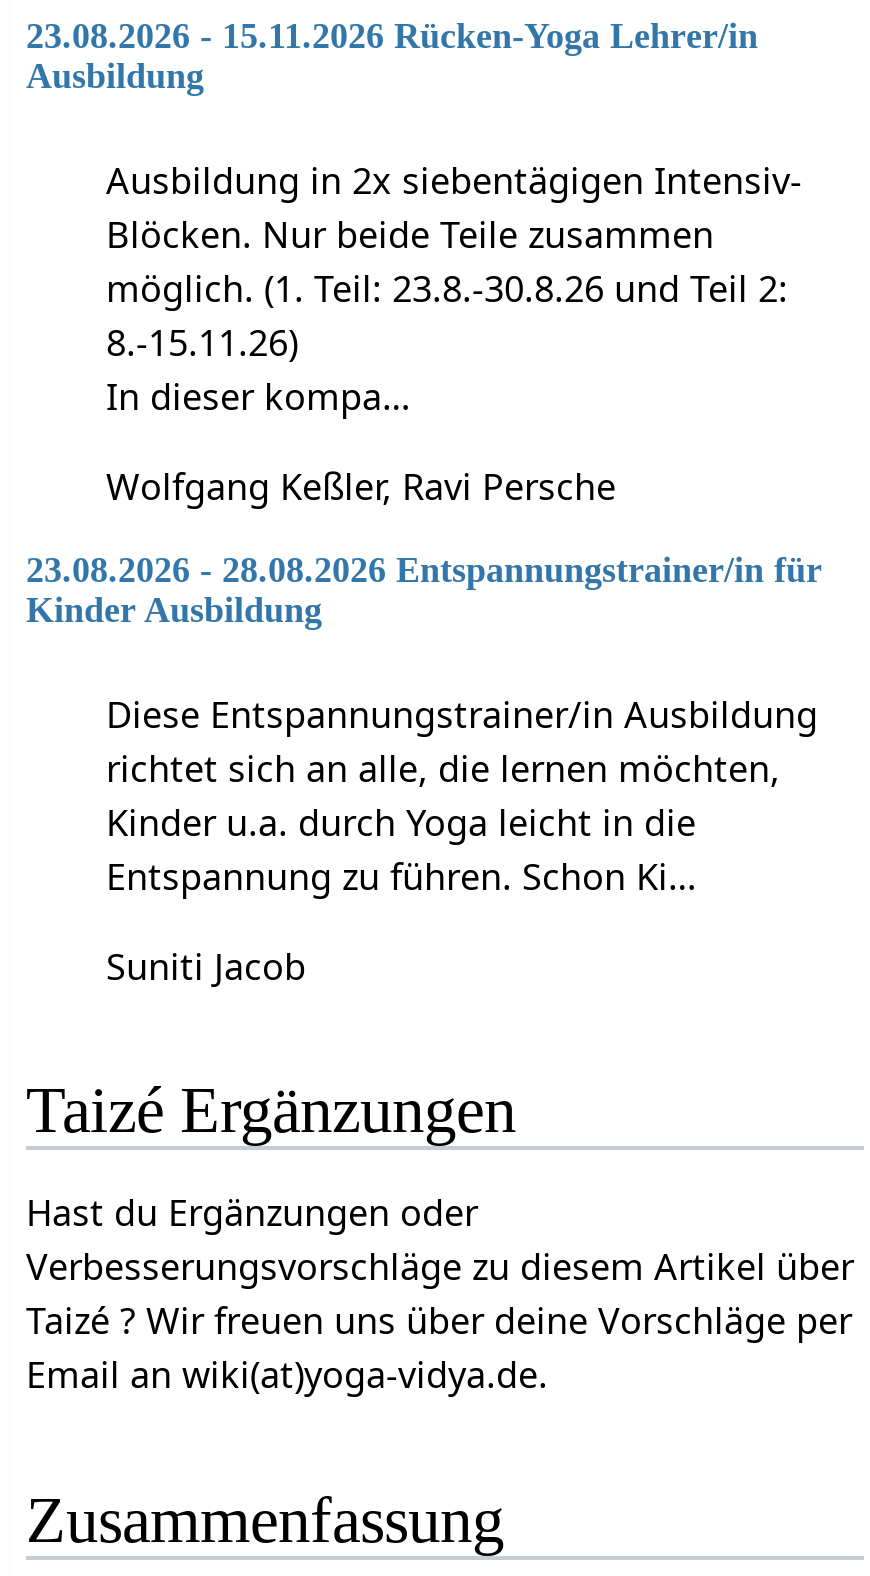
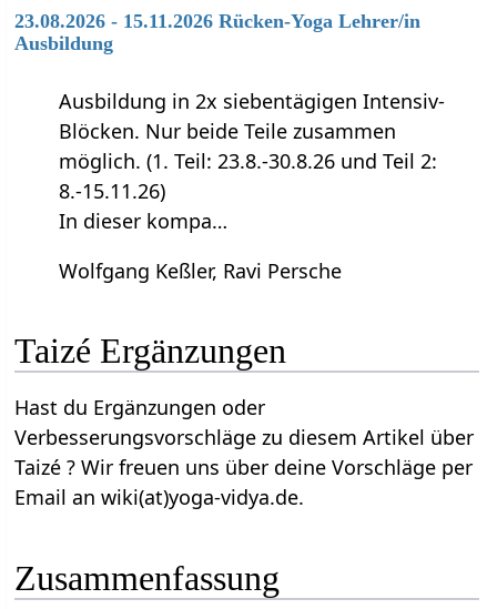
- 23.08.2026 - 28.08.2026 Entspannungstrainer/in für
- Kinder Ausbildung
- Diese Entspannungstrainer/in Ausbildung
- richtet sich an alle, die lernen möchten,
- Kinder u.a. durch Yoga leicht in die
- Entspannung zu führen. Schon Ki…
- Suniti Jacob
